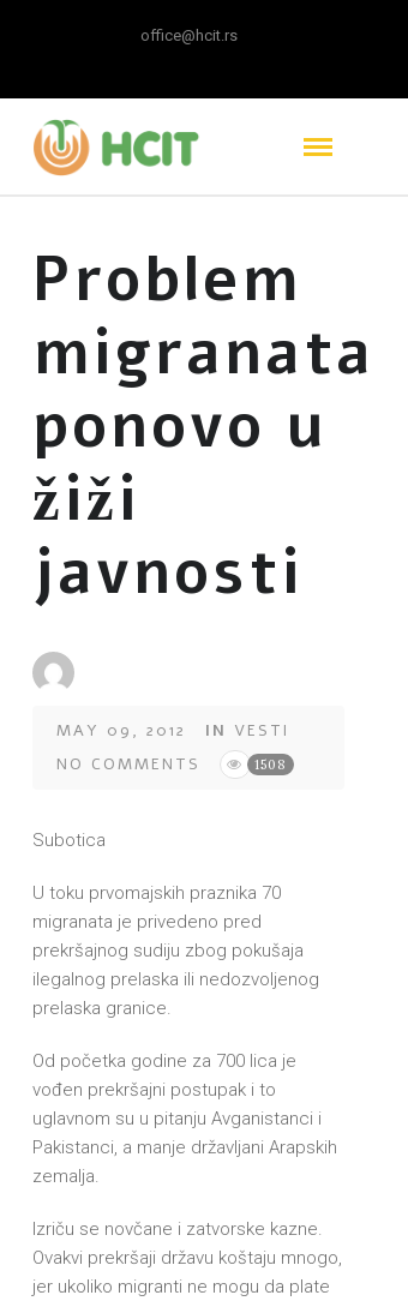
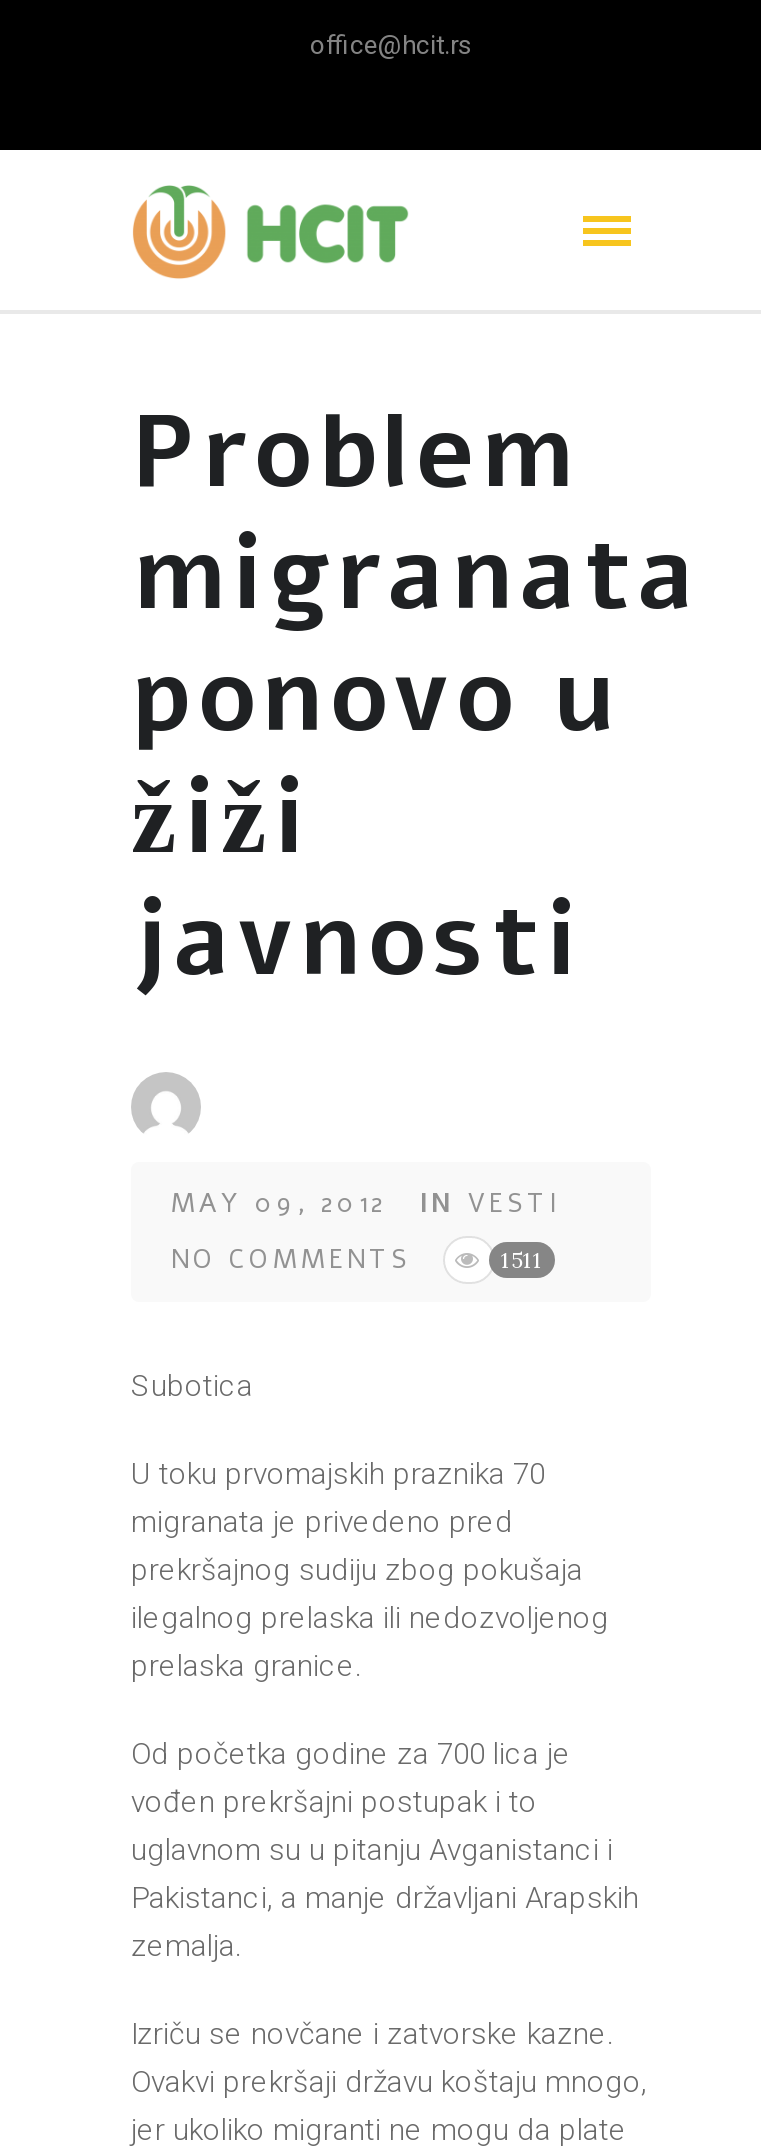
- 1508
+ 1511
